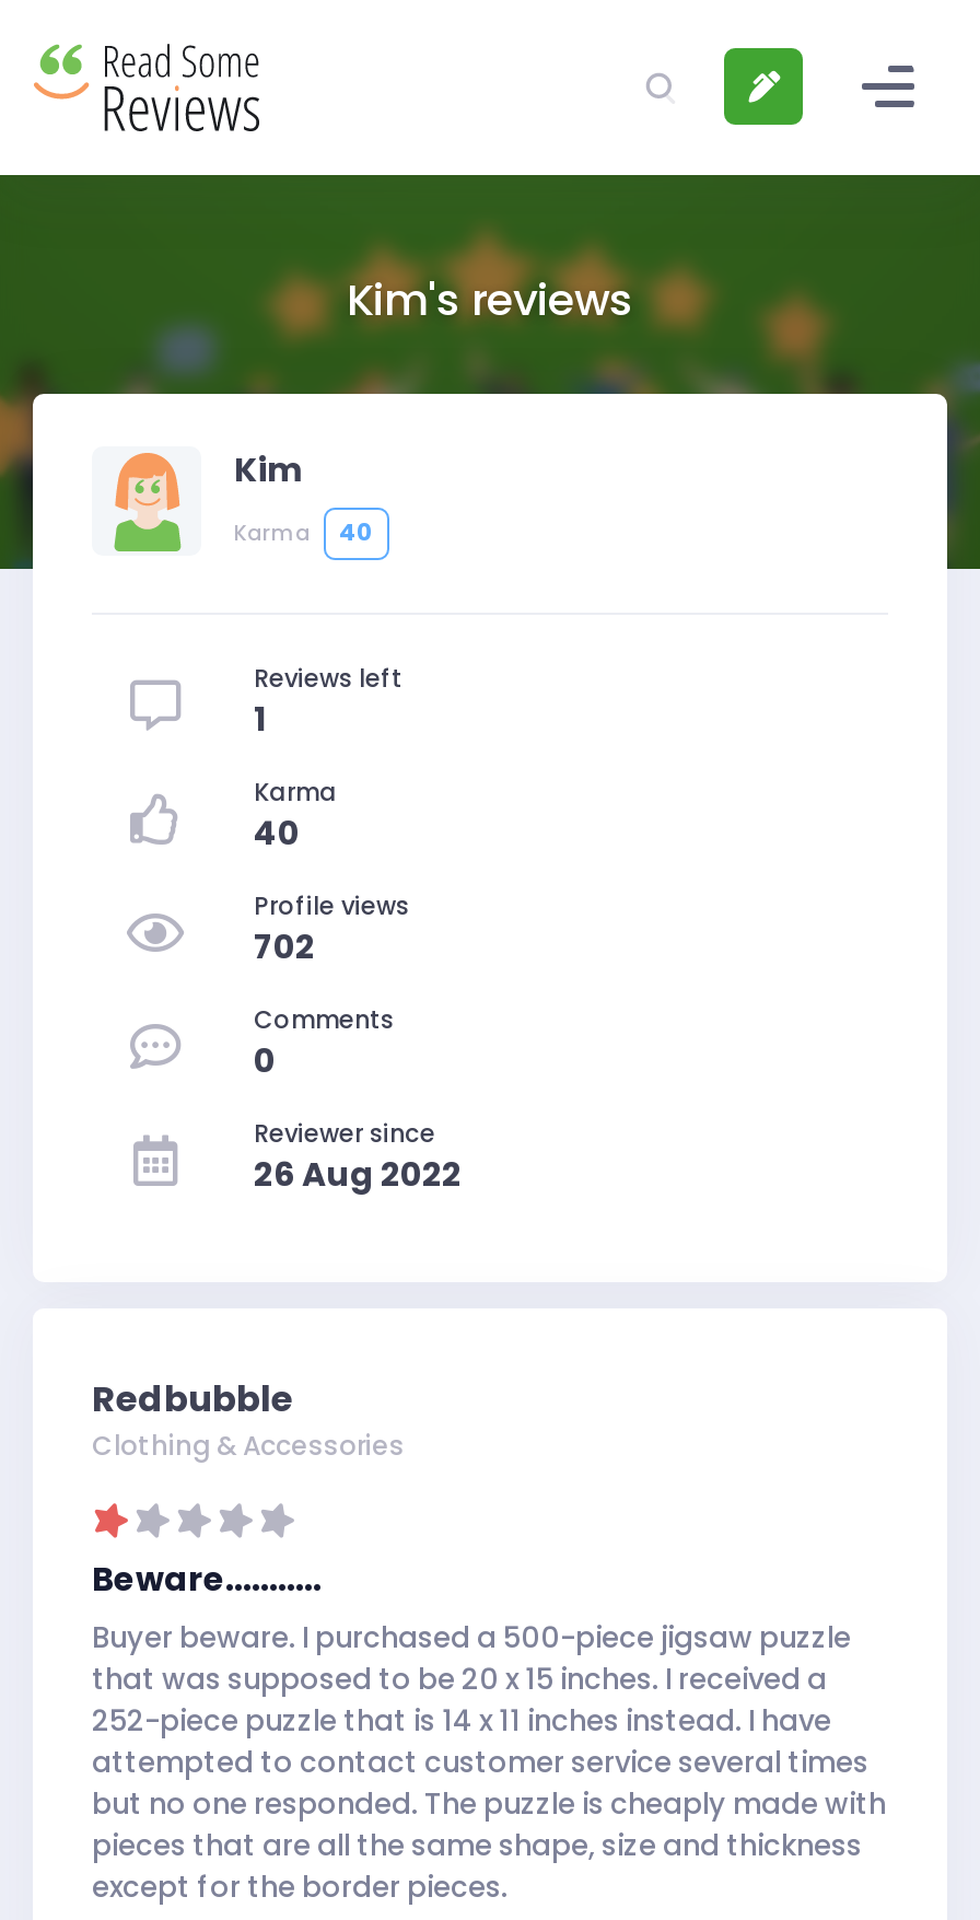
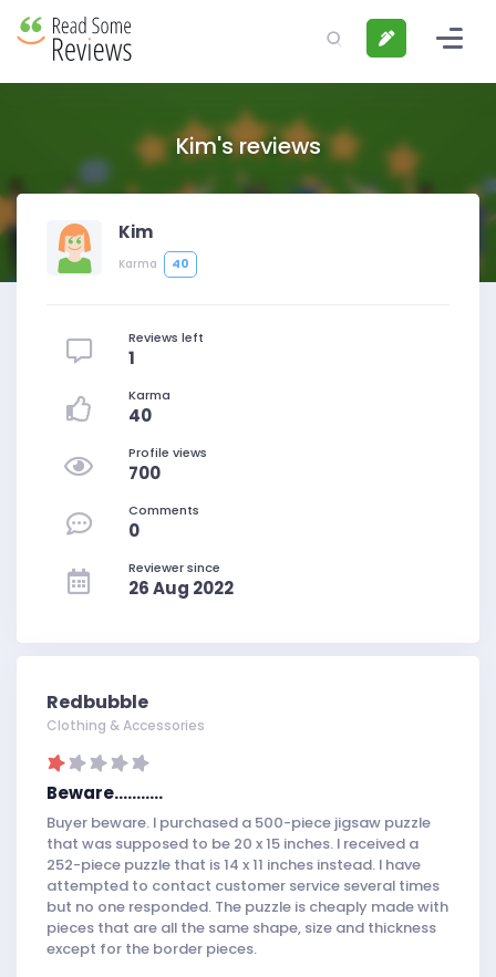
- 702
+ 700
